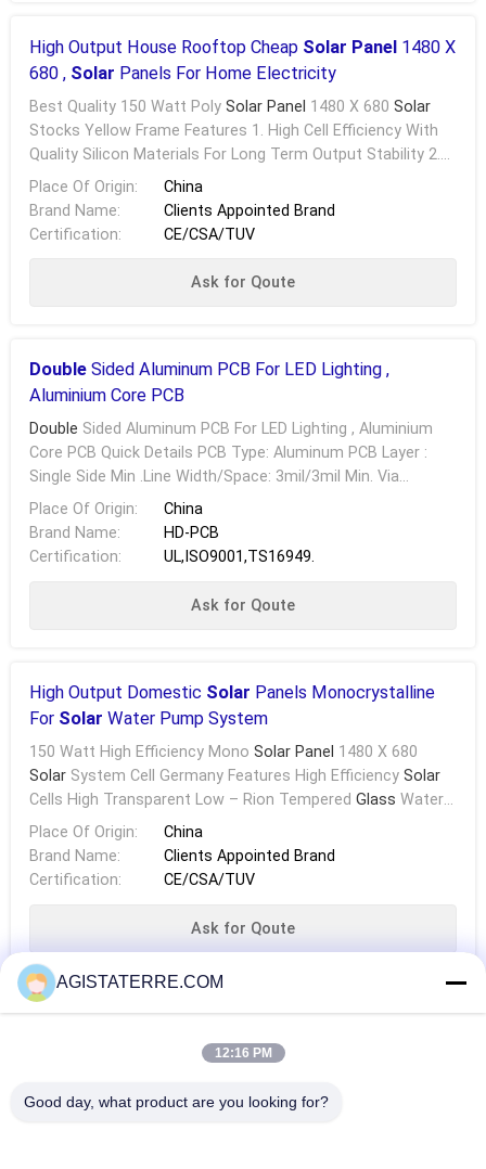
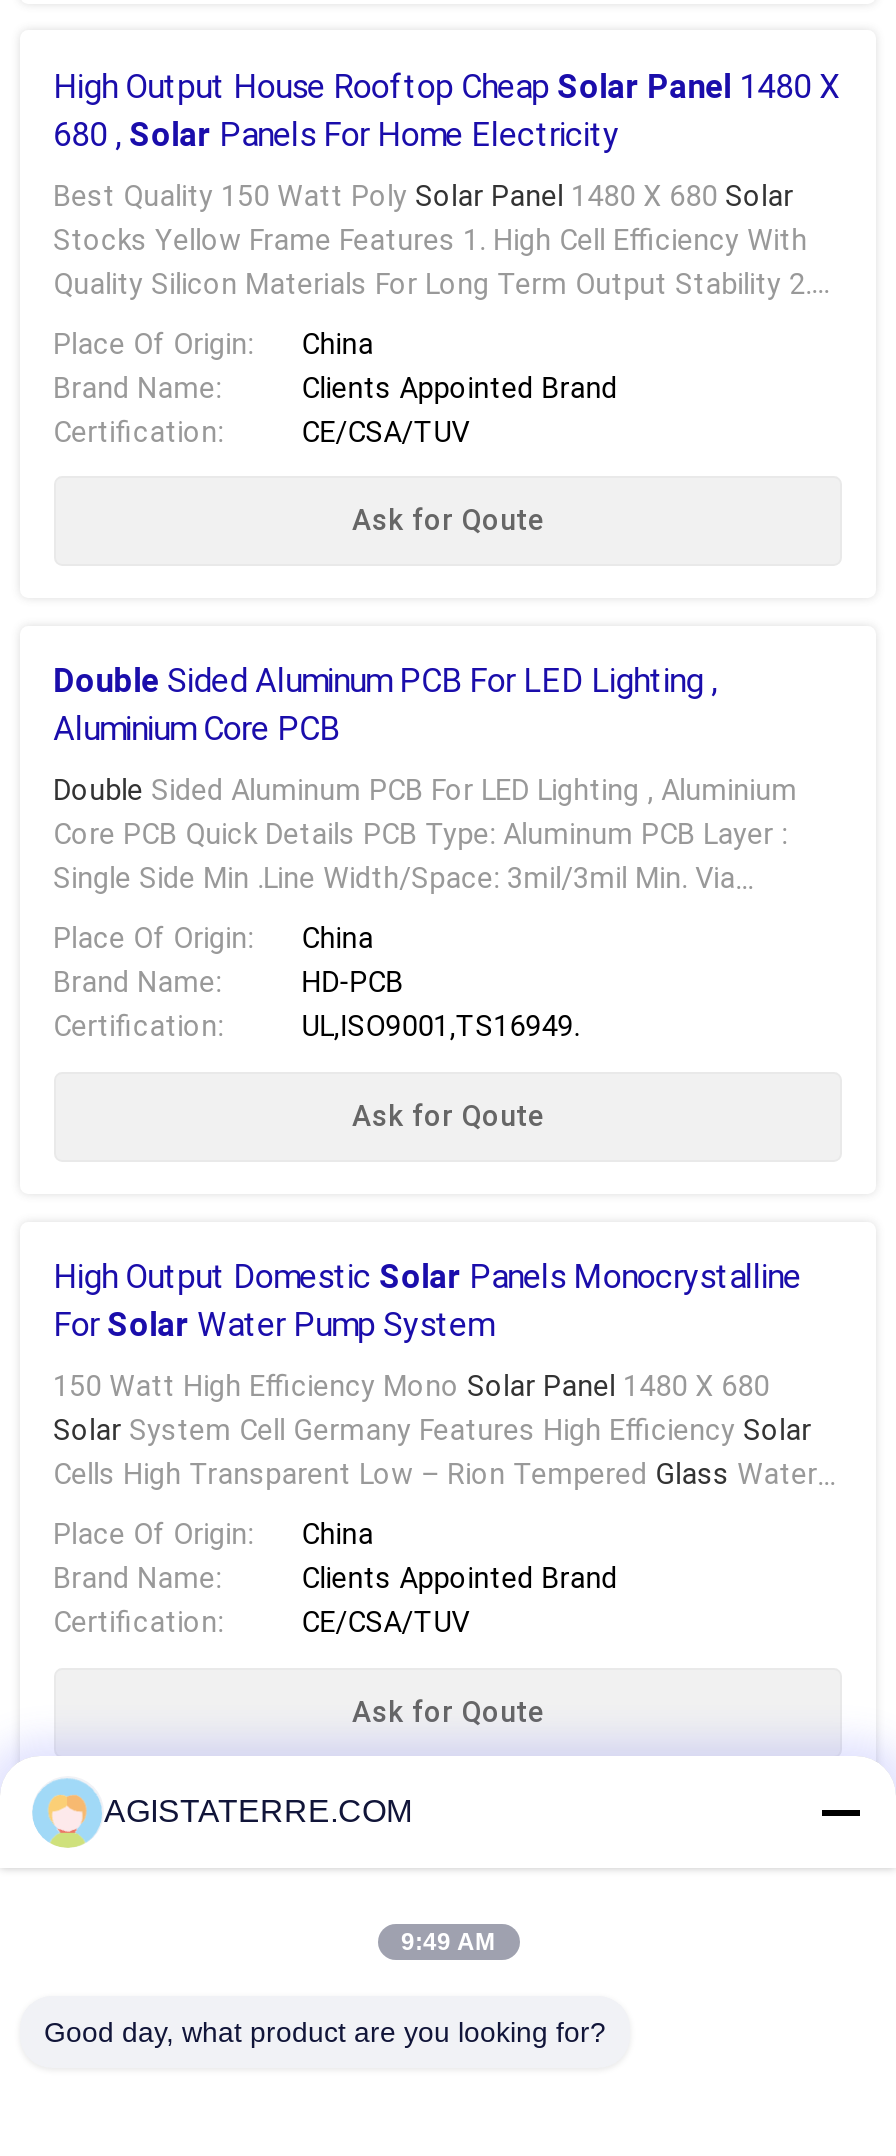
- 12:16 PM
+ 9:49 AM
